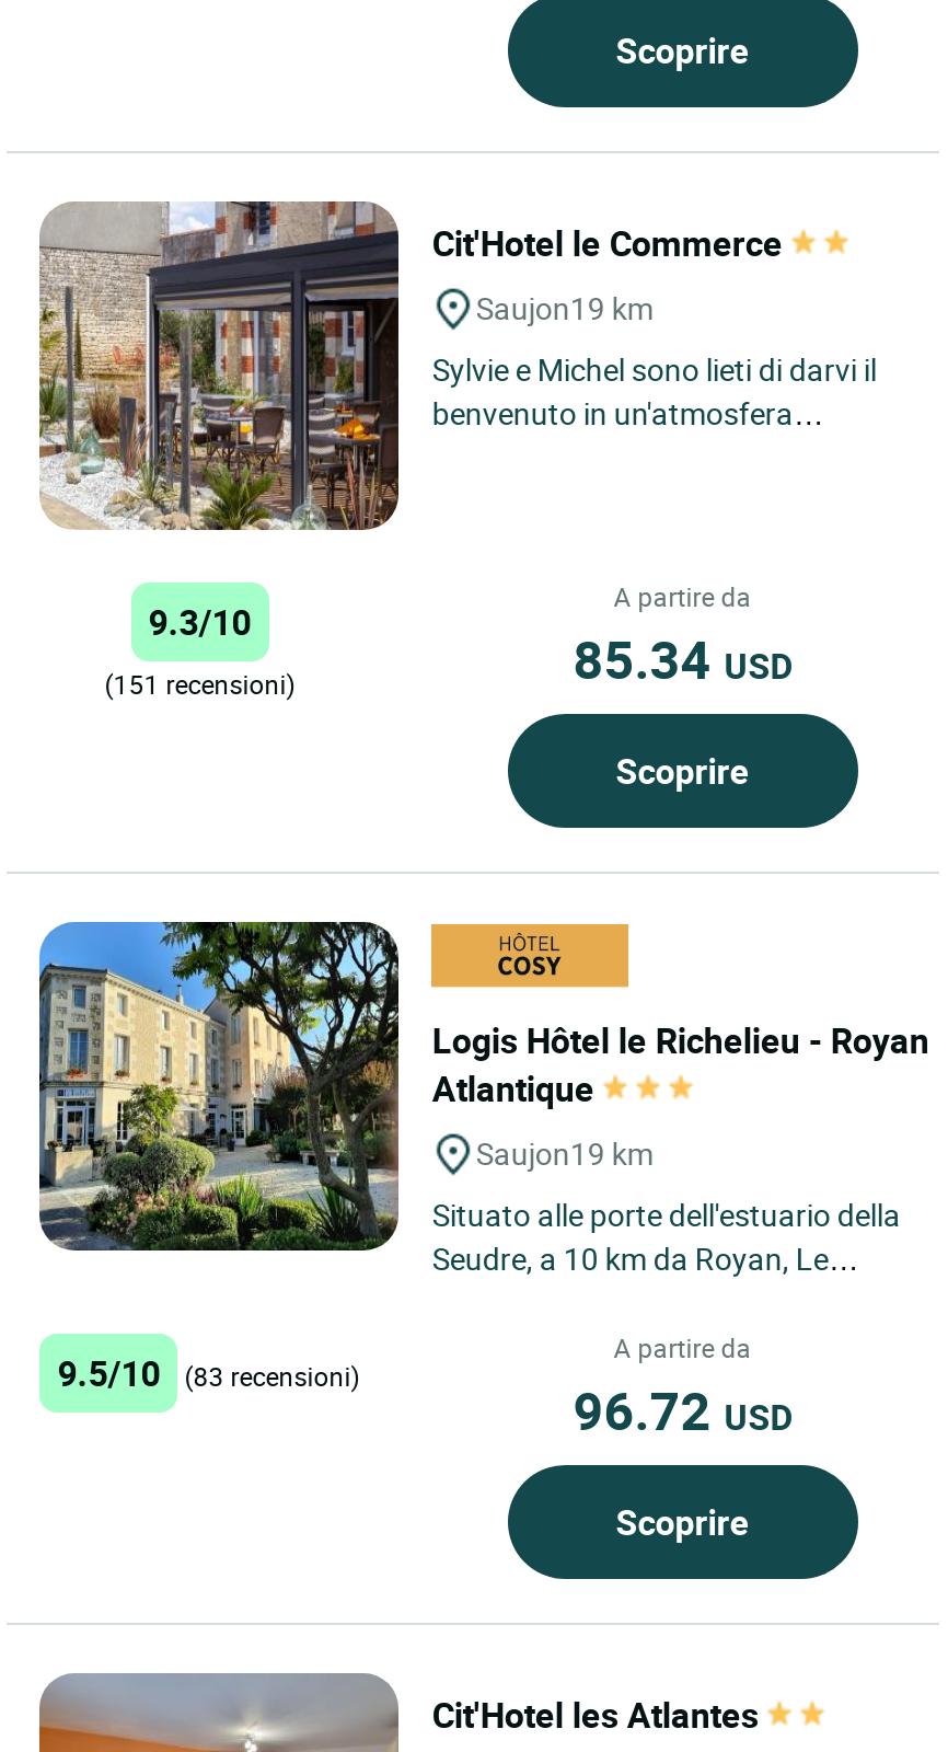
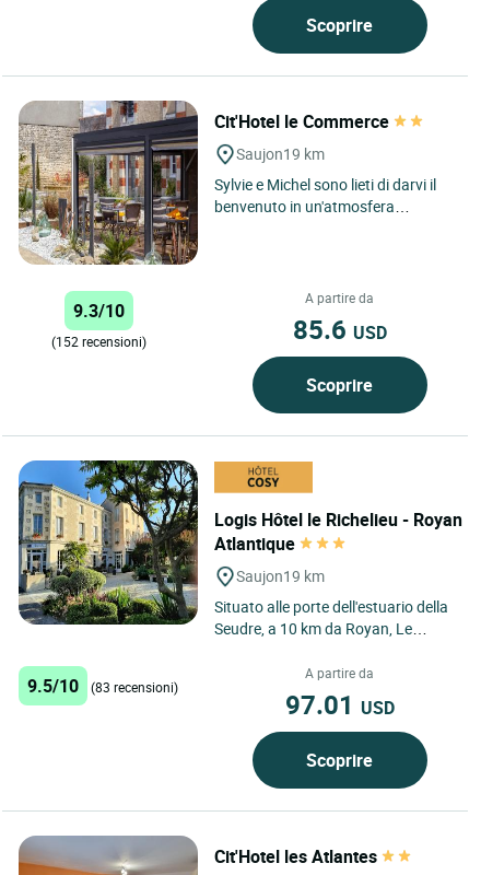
- 85.34 USD
+ 85.6 USD

- (151 recensioni)
+ (152 recensioni)

- 96.72 USD
+ 97.01 USD
